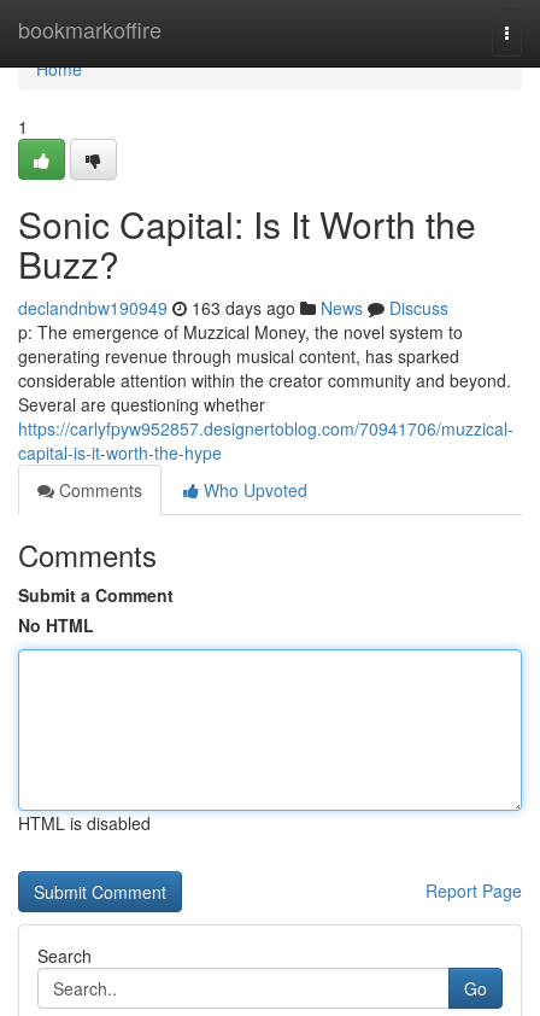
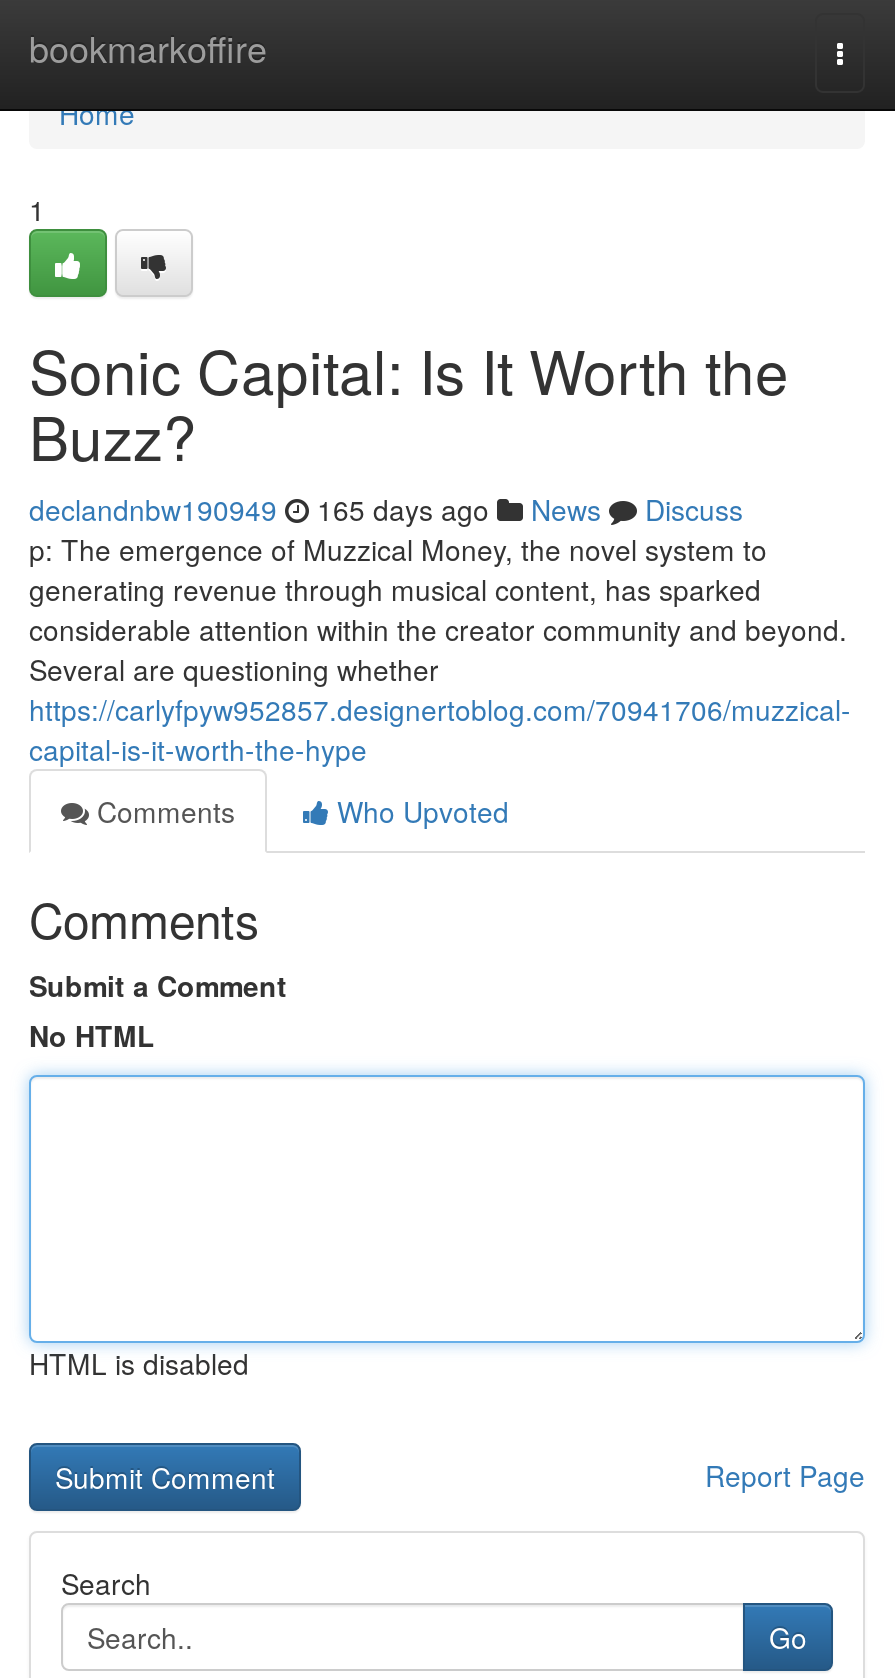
- declandnbw190949 163 days ago News Discuss
+ declandnbw190949 165 days ago News Discuss
